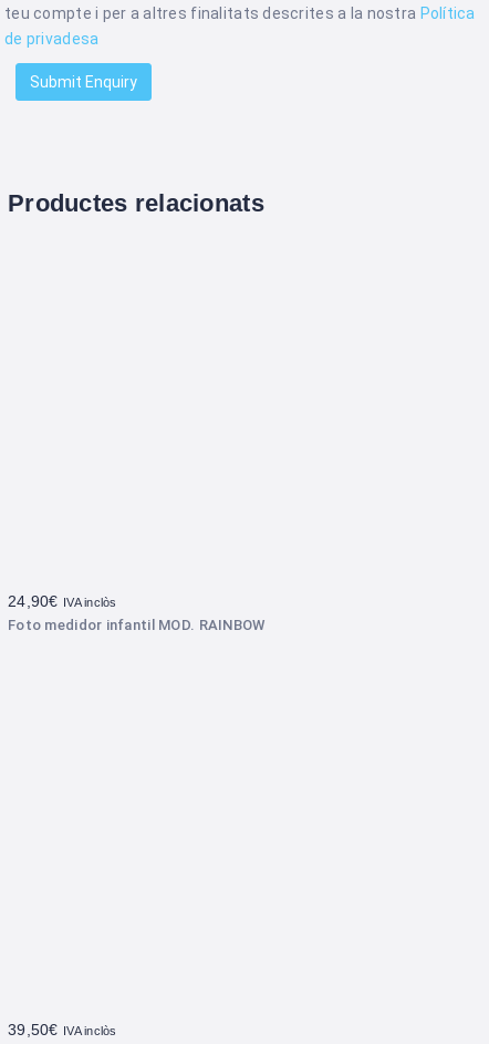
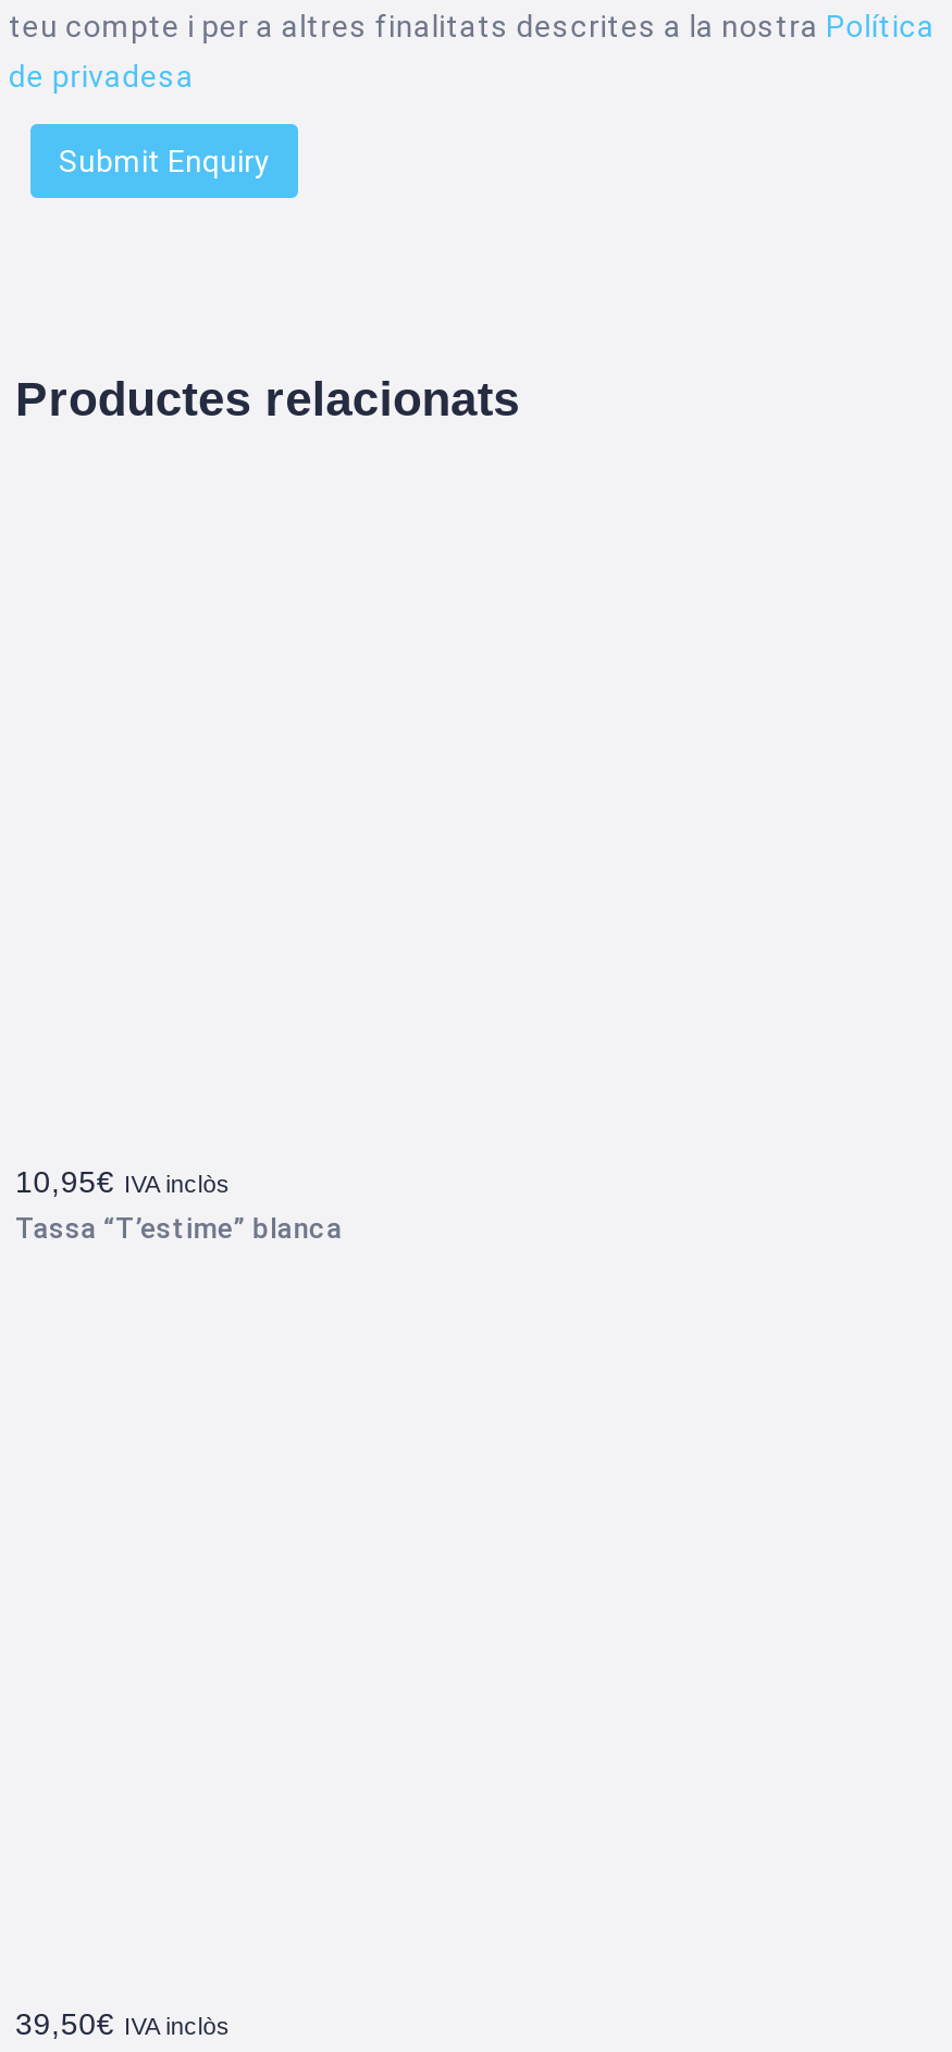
- 24,90€ IVA inclòs
+ 10,95€ IVA inclòs

- Foto medidor infantil MOD. RAINBOW
+ Tassa “T’estime” blanca
